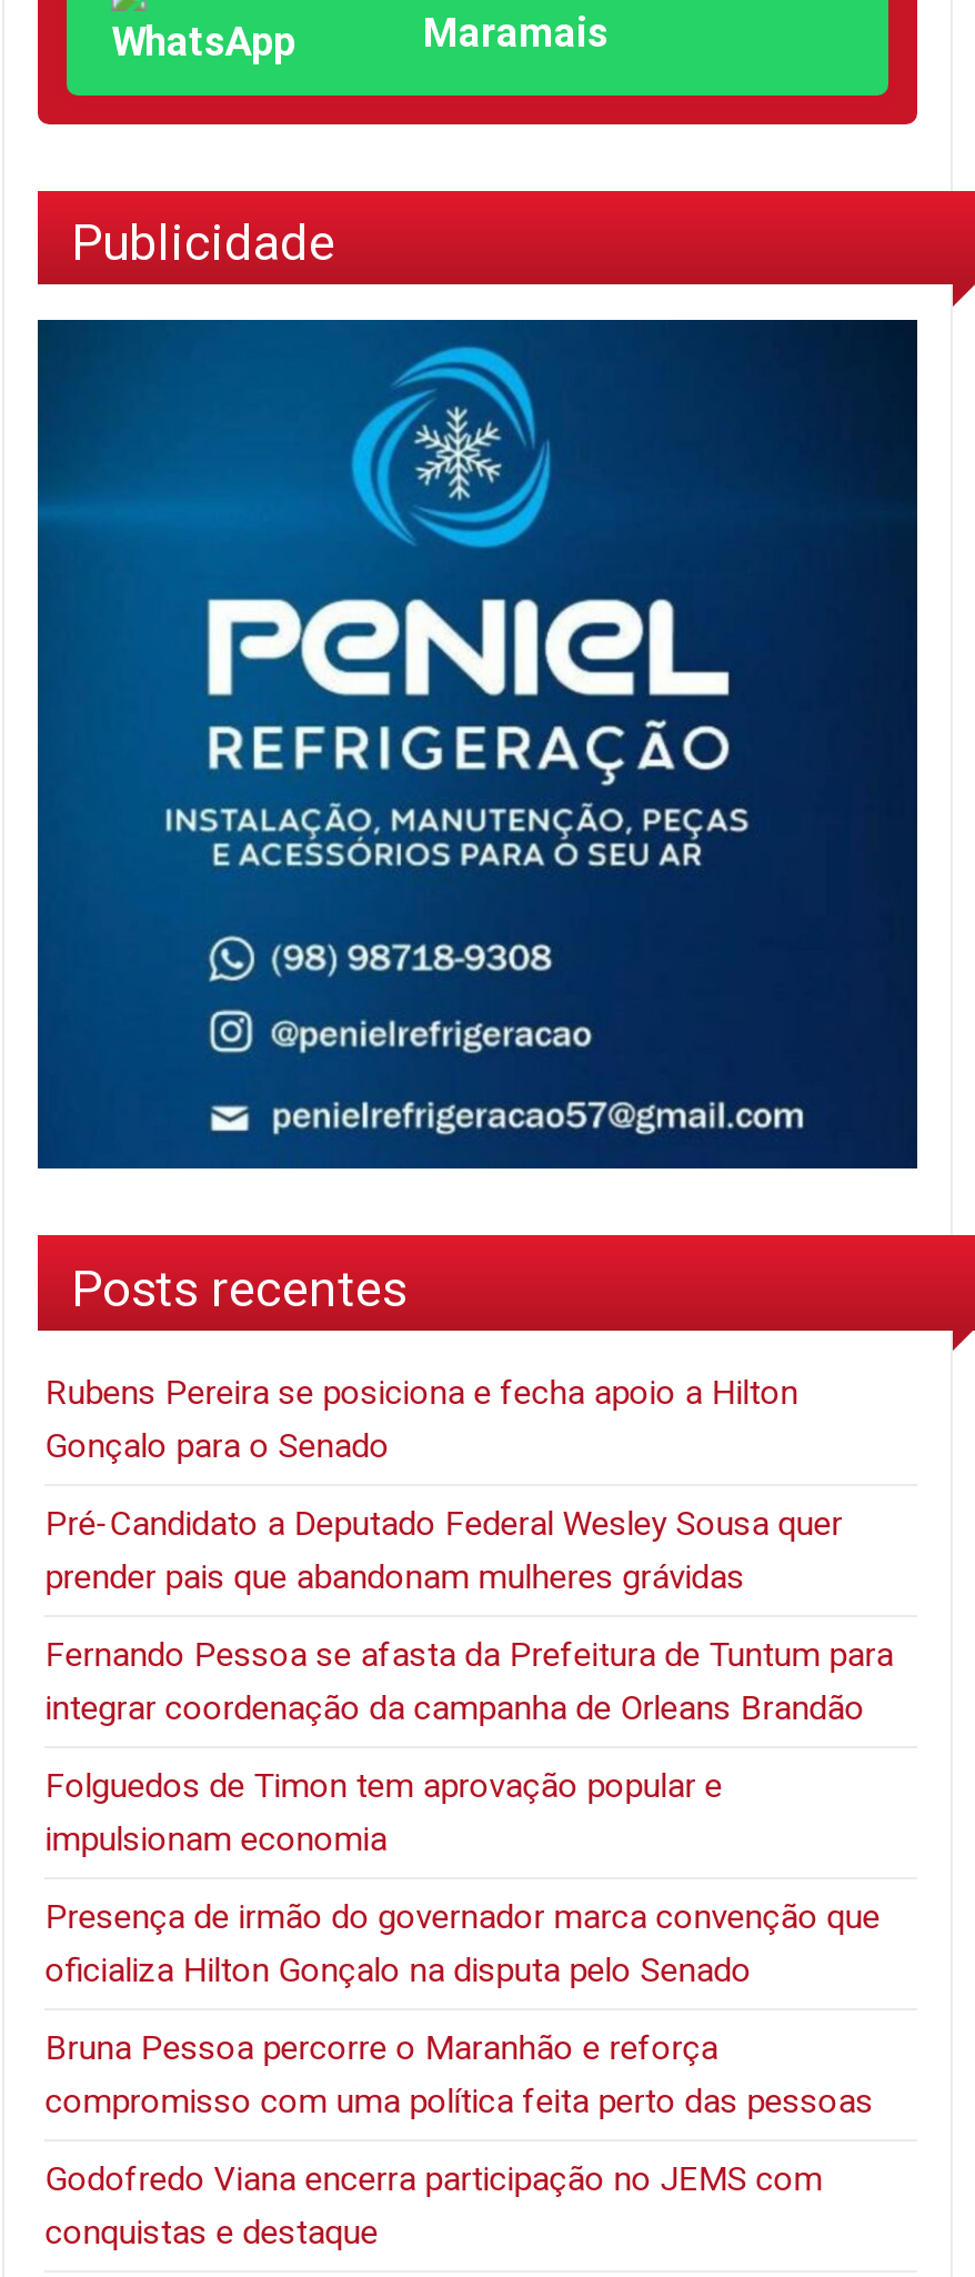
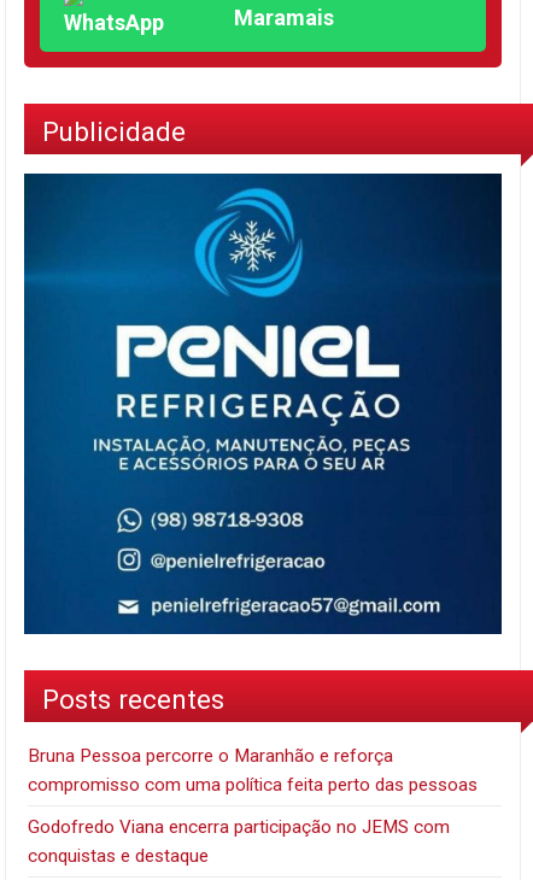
- Rubens Pereira se posiciona e fecha apoio a Hilton
- Gonçalo para o Senado
- Pré-Candidato a Deputado Federal Wesley Sousa quer
- prender pais que abandonam mulheres grávidas
- Fernando Pessoa se afasta da Prefeitura de Tuntum para
- integrar coordenação da campanha de Orleans Brandão
- Folguedos de Timon tem aprovação popular e
- impulsionam economia
- Presença de irmão do governador marca convenção que
- oficializa Hilton Gonçalo na disputa pelo Senado
